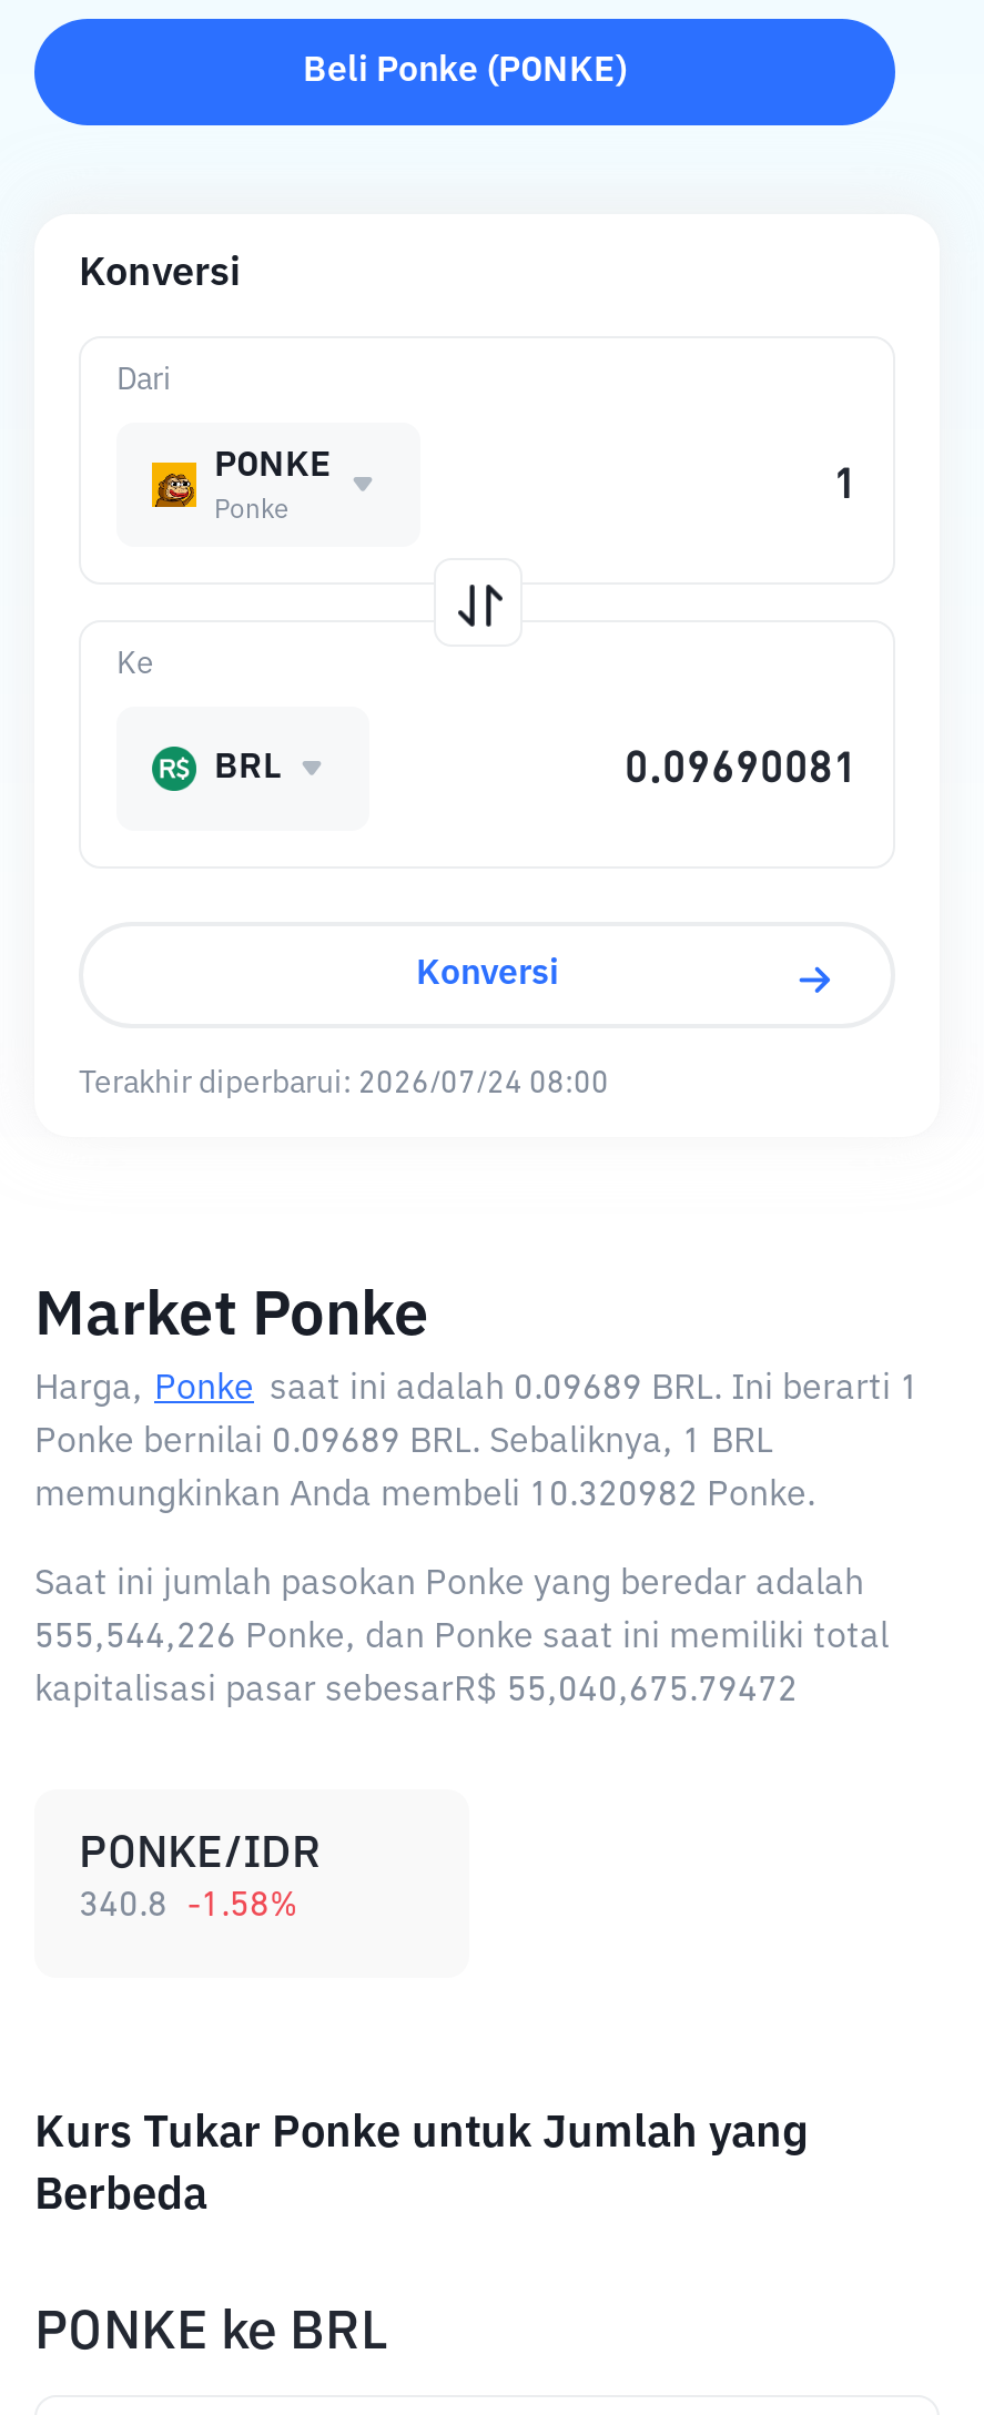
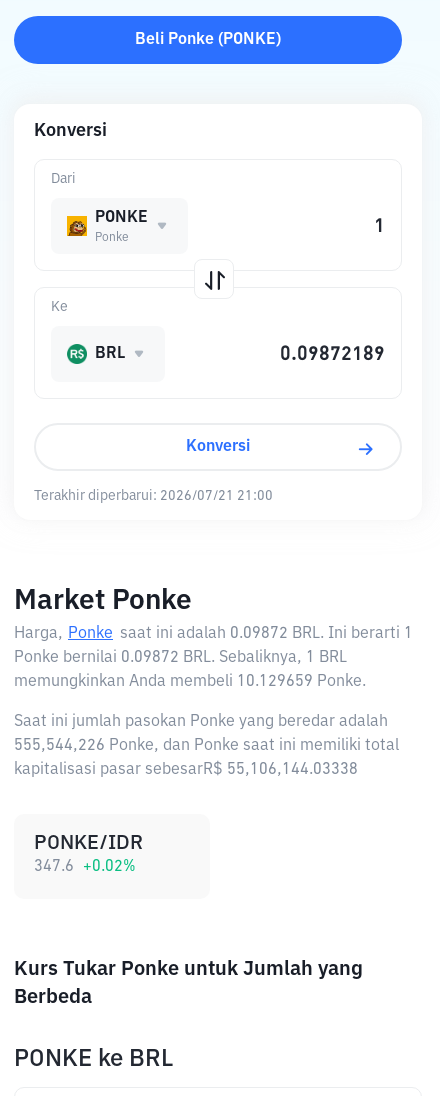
- Terakhir diperbarui: 2026/07/24 08:00
+ Terakhir diperbarui: 2026/07/21 21:00

- Harga, Ponke saat ini adalah 0.09689 BRL. Ini berarti 1
+ Harga, Ponke saat ini adalah 0.09872 BRL. Ini berarti 1

- Ponke bernilai 0.09689 BRL. Sebaliknya, 1 BRL
+ Ponke bernilai 0.09872 BRL. Sebaliknya, 1 BRL

- memungkinkan Anda membeli 10.320982 Ponke.
+ memungkinkan Anda membeli 10.129659 Ponke.

- kapitalisasi pasar sebesarR$ 55,040,675.79472
+ kapitalisasi pasar sebesarR$ 55,106,144.03338

- 340.8 -1.58%
+ 347.6 +0.02%
